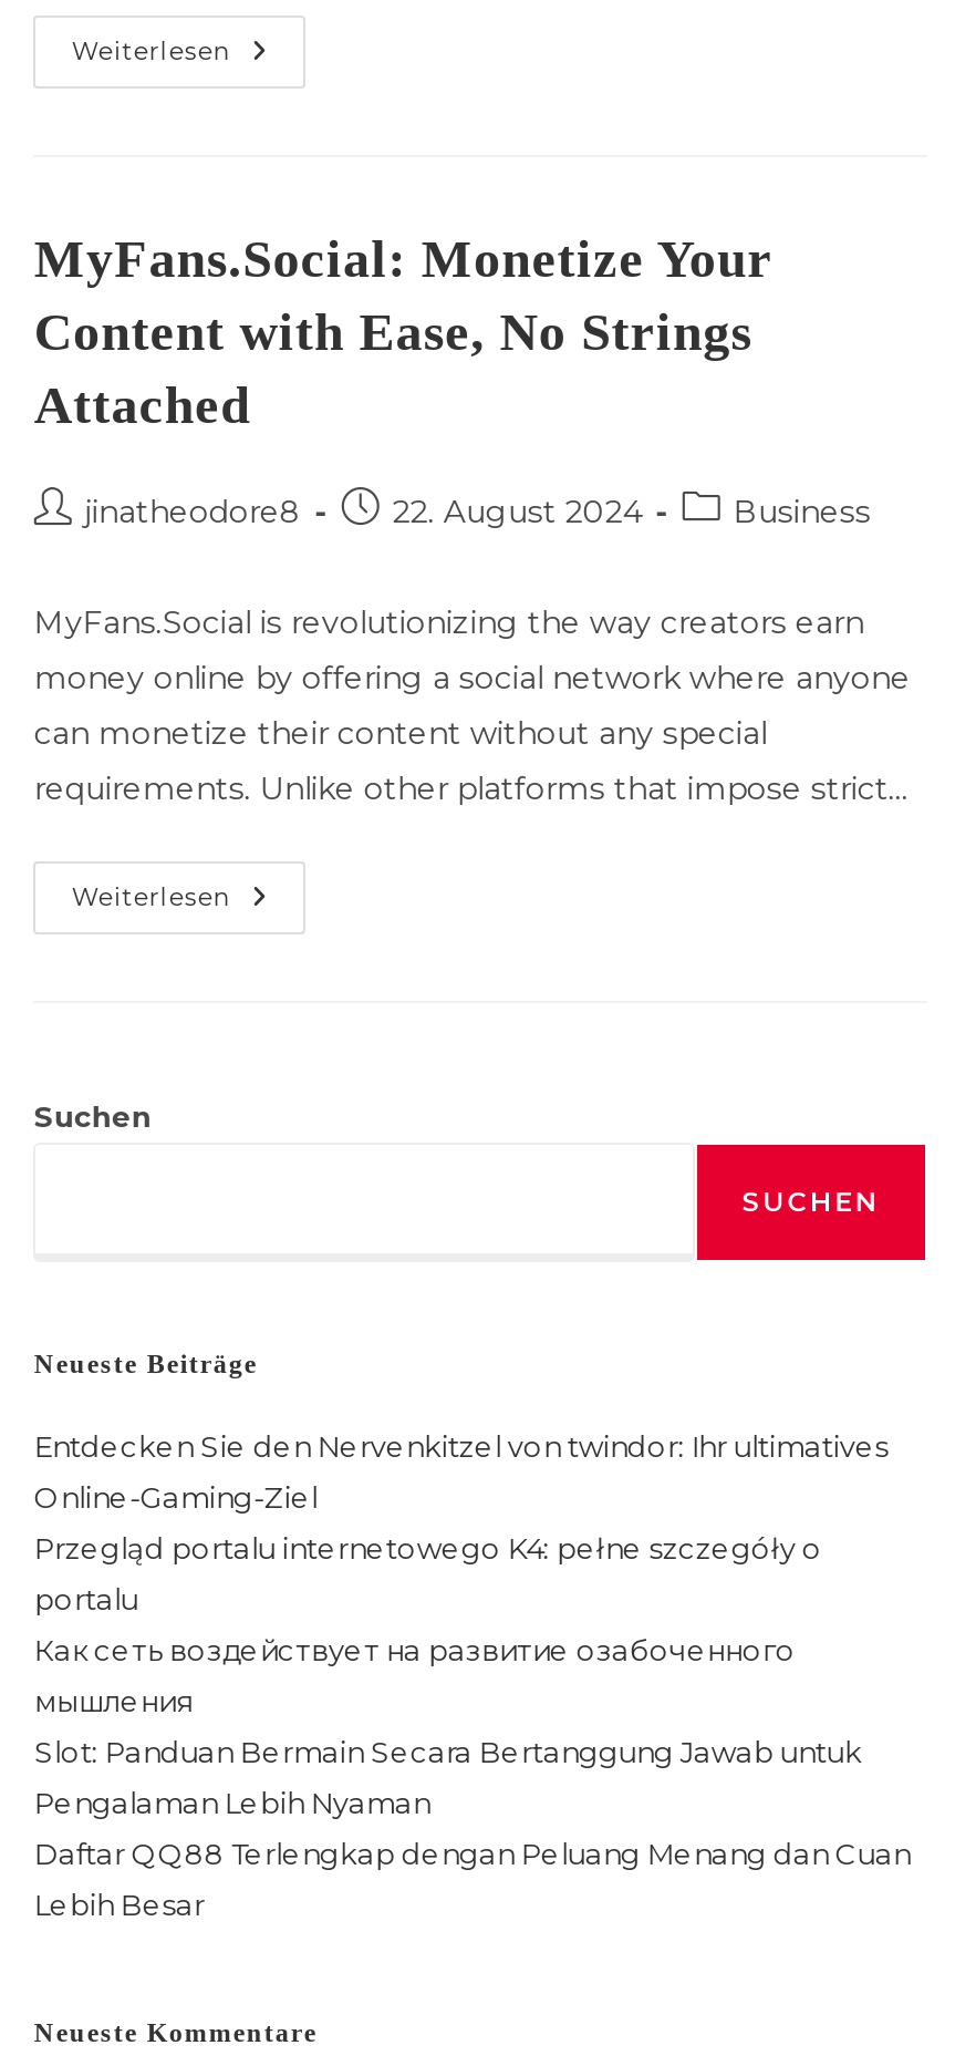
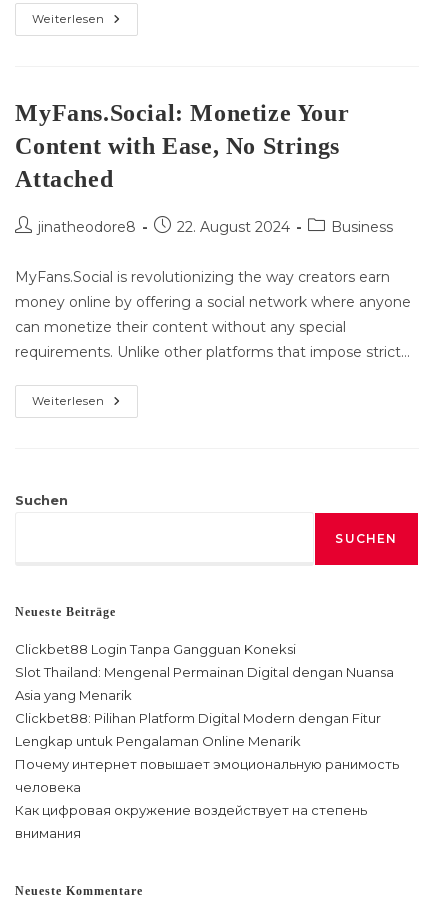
- Entdecken Sie den Nervenkitzel von twindor: Ihr ultimatives
- Online-Gaming-Ziel
- Przegląd portalu internetowego K4: pełne szczegóły o
- portalu
- Как сеть воздействует на развитие озабоченного
- мышления
- Slot: Panduan Bermain Secara Bertanggung Jawab untuk
- Pengalaman Lebih Nyaman
- Daftar QQ88 Terlengkap dengan Peluang Menang dan Cuan
- Lebih Besar
+ Clickbet88 Login Tanpa Gangguan Koneksi
+ Slot Thailand: Mengenal Permainan Digital dengan Nuansa
+ Asia yang Menarik
+ Clickbet88: Pilihan Platform Digital Modern dengan Fitur
+ Lengkap untuk Pengalaman Online Menarik
+ Почему интернет повышает эмоциональную ранимость
+ человека
+ Как цифровая окружение воздействует на степень
+ внимания
